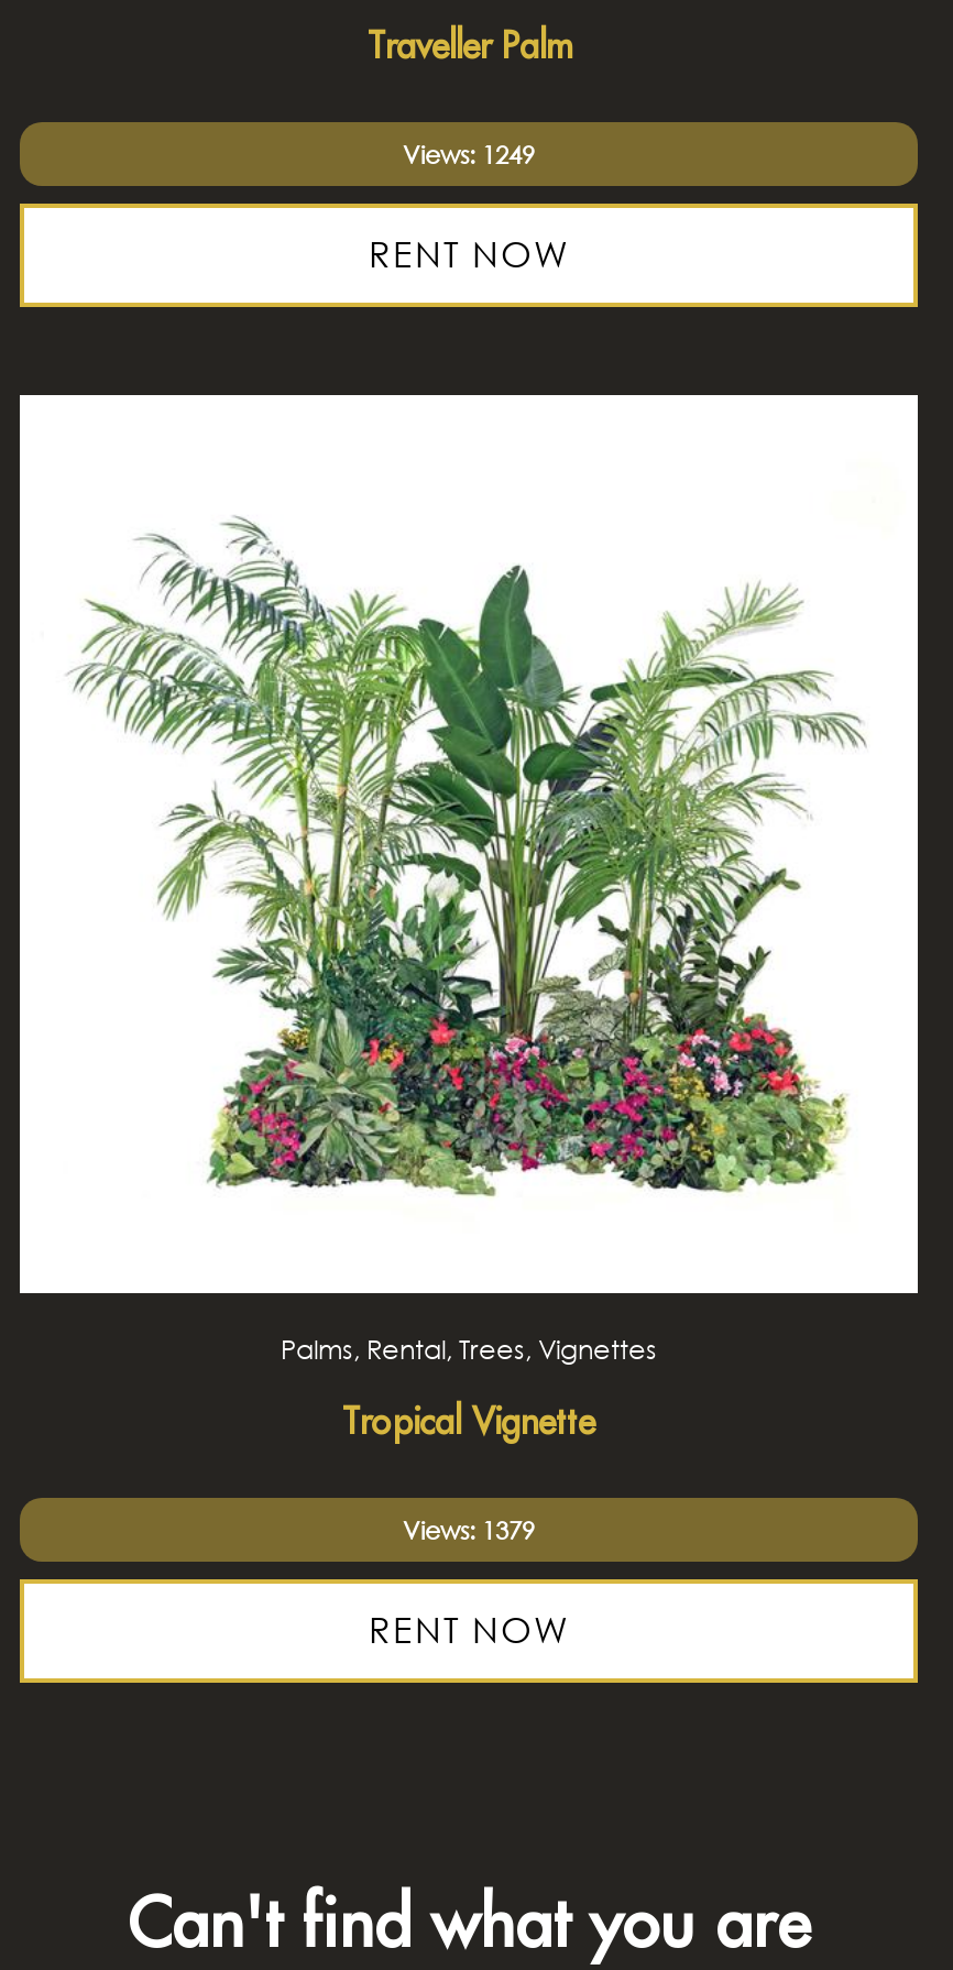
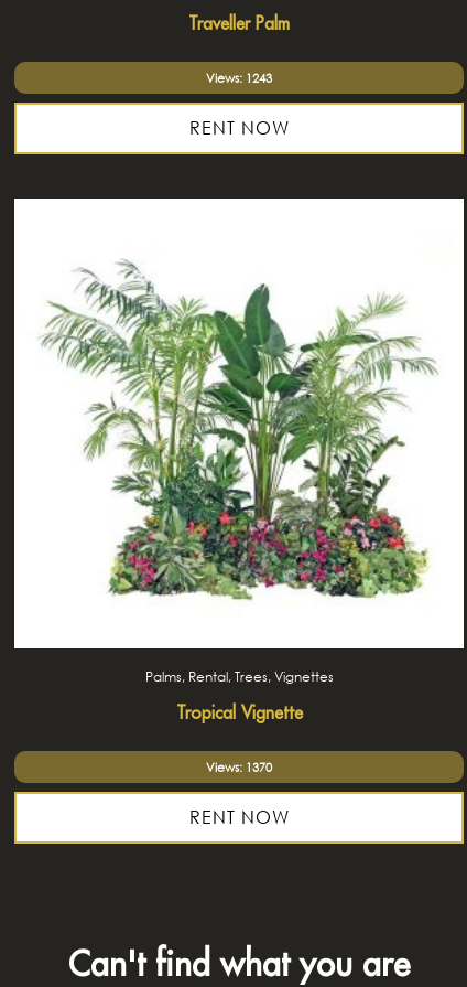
- Views: 1249
+ Views: 1243

- Views: 1379
+ Views: 1370
